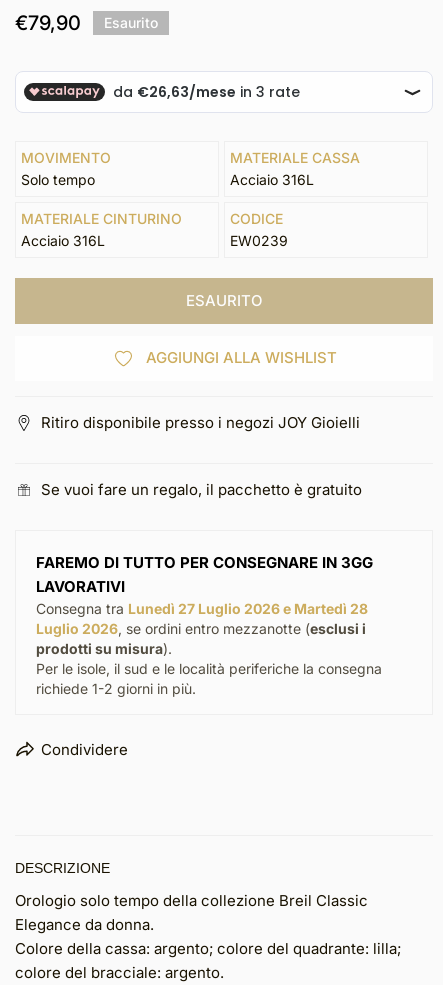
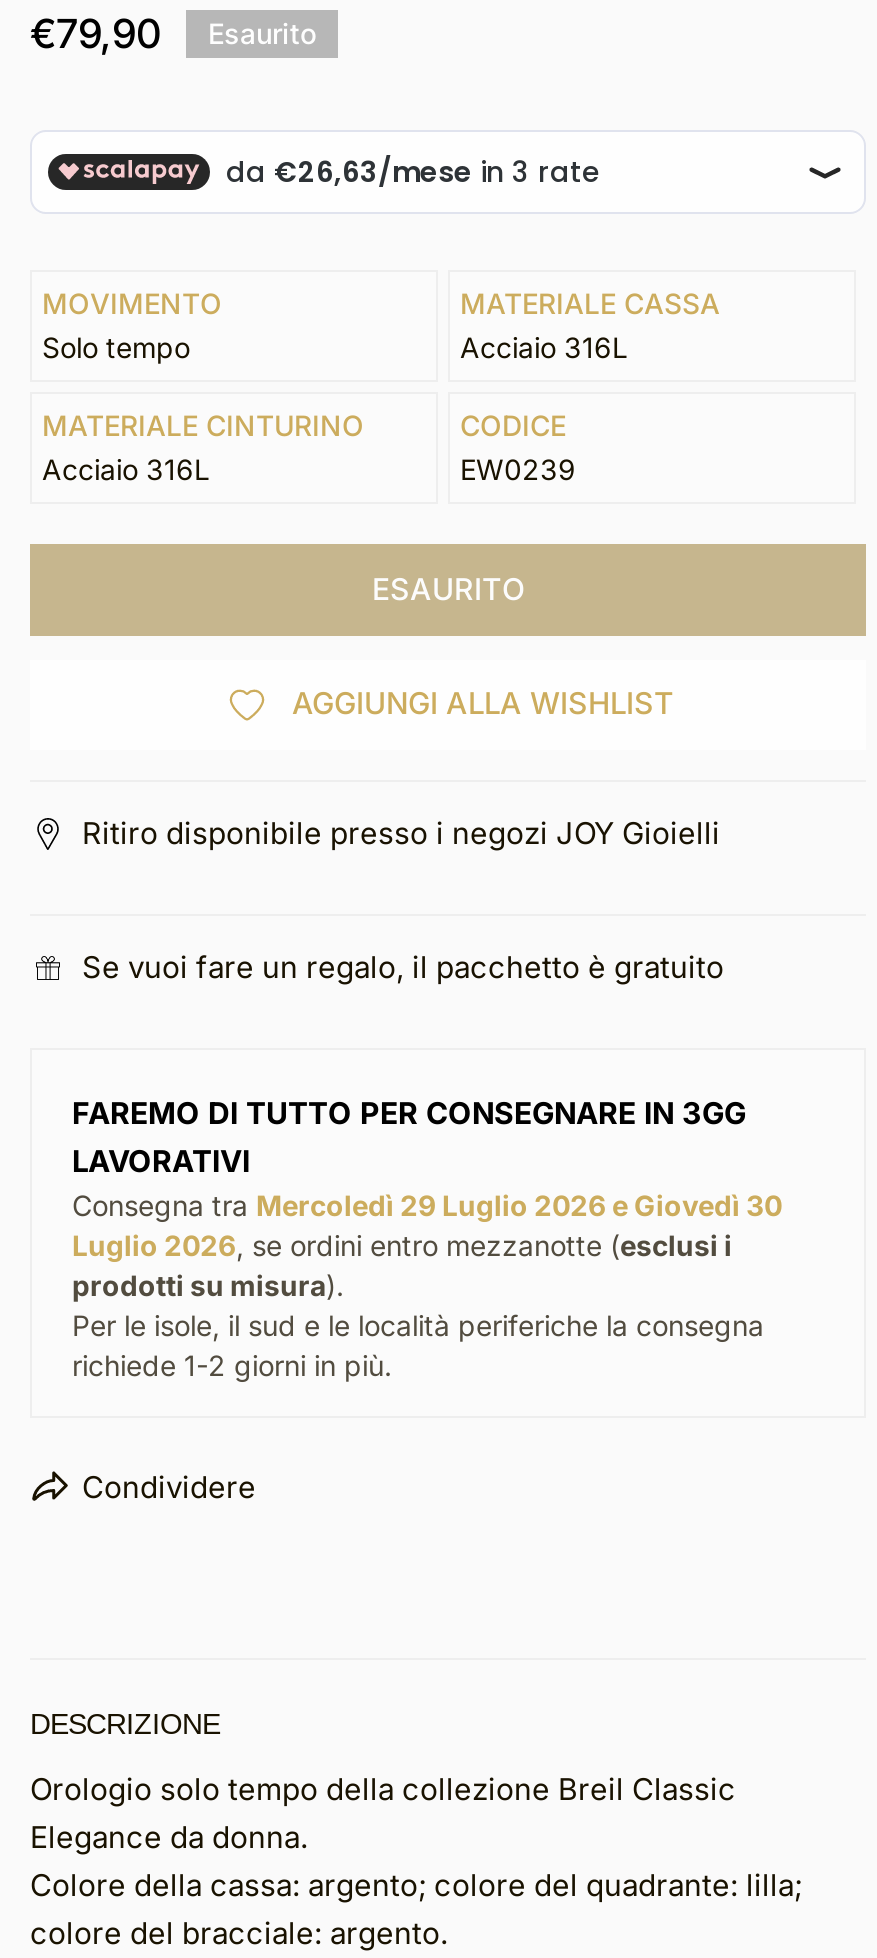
- Consegna tra Lunedì 27 Luglio 2026 e Martedì 28
+ Consegna tra Mercoledì 29 Luglio 2026 e Giovedì 30
